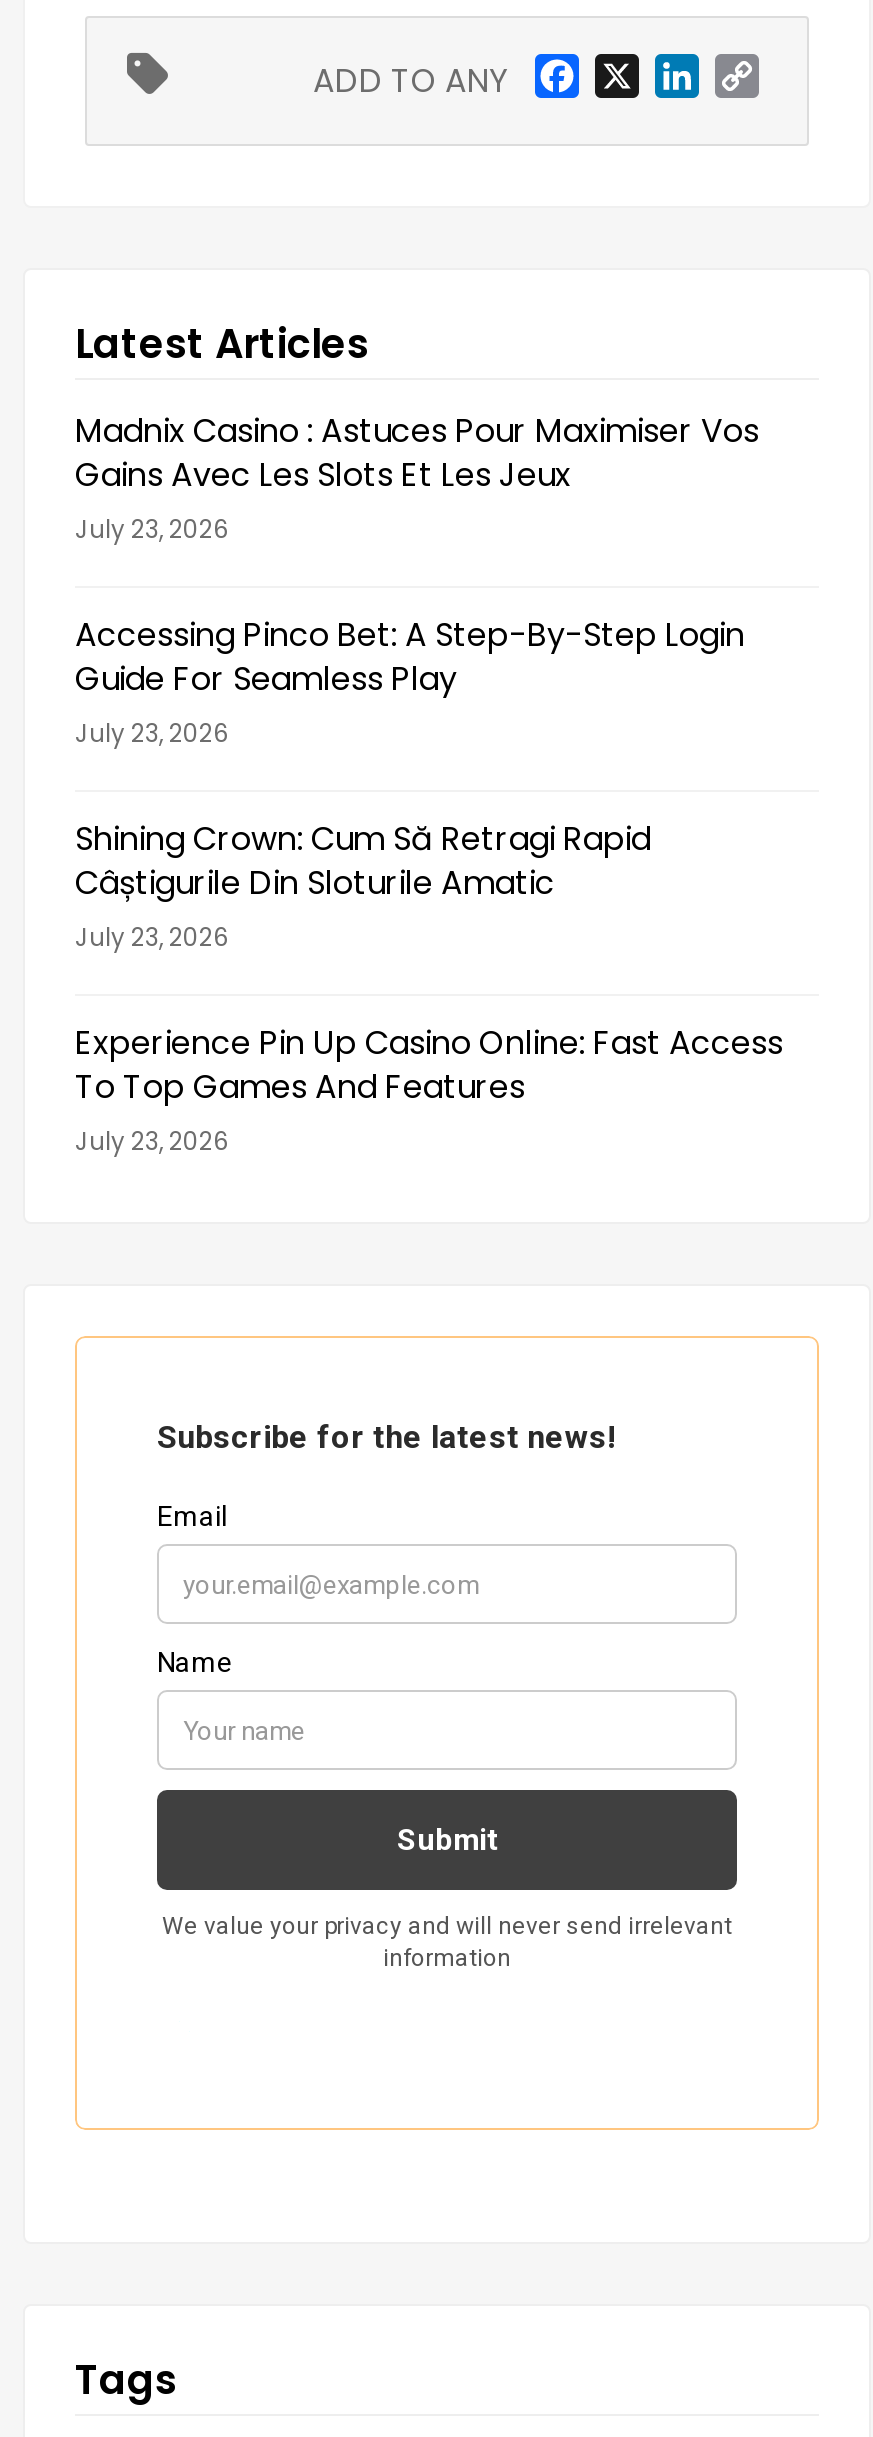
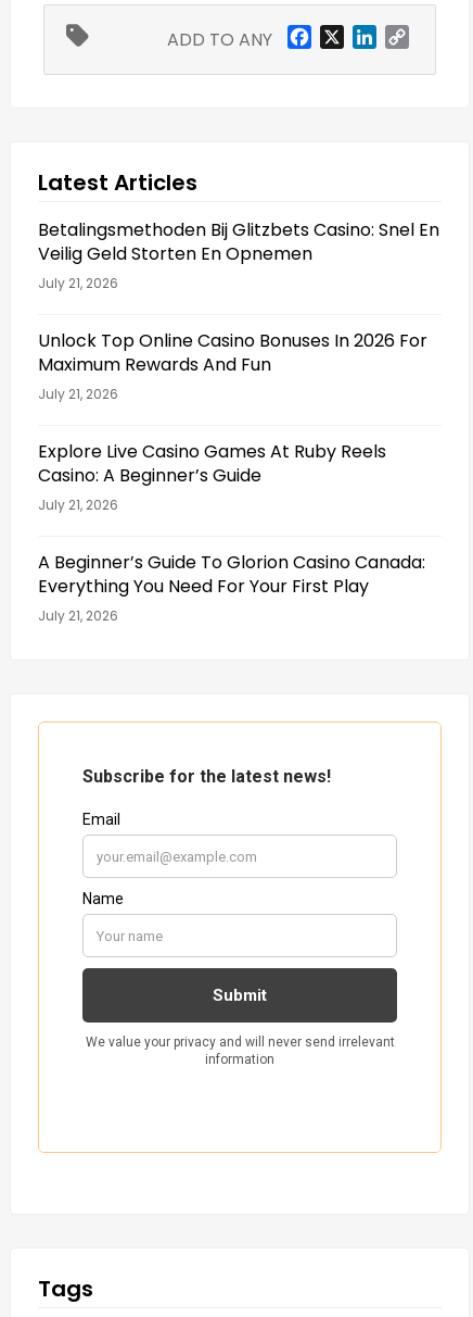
- Madnix Casino : Astuces Pour Maximiser Vos
- Gains Avec Les Slots Et Les Jeux
- July 23, 2026
+ Betalingsmethoden Bij Glitzbets Casino: Snel En
+ Veilig Geld Storten En Opnemen
+ July 21, 2026

- Accessing Pinco Bet: A Step-By-Step Login
- Guide For Seamless Play
- July 23, 2026
+ Unlock Top Online Casino Bonuses In 2026 For
+ Maximum Rewards And Fun
+ July 21, 2026

- Shining Crown: Cum Să Retragi Rapid
- Câștigurile Din Sloturile Amatic
- July 23, 2026
+ Explore Live Casino Games At Ruby Reels
+ Casino: A Beginner’s Guide
+ July 21, 2026

- Experience Pin Up Casino Online: Fast Access
- To Top Games And Features
- July 23, 2026
+ A Beginner’s Guide To Glorion Casino Canada:
+ Everything You Need For Your First Play
+ July 21, 2026
